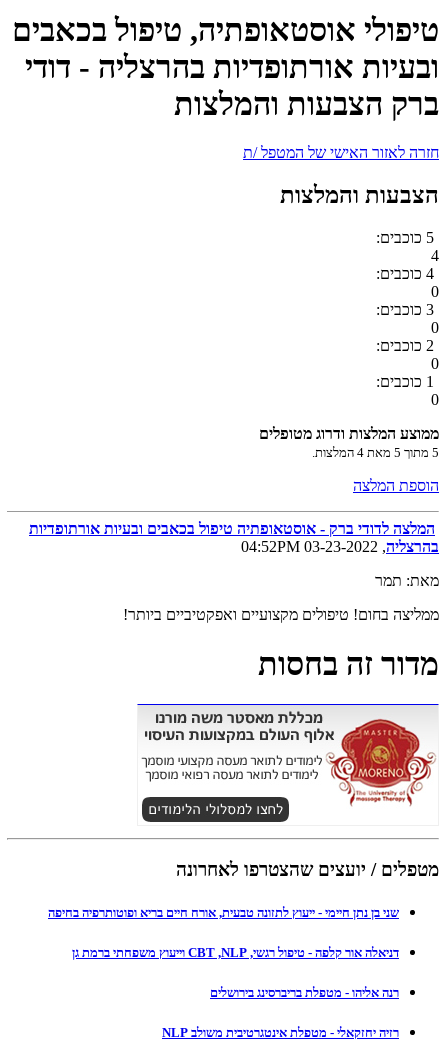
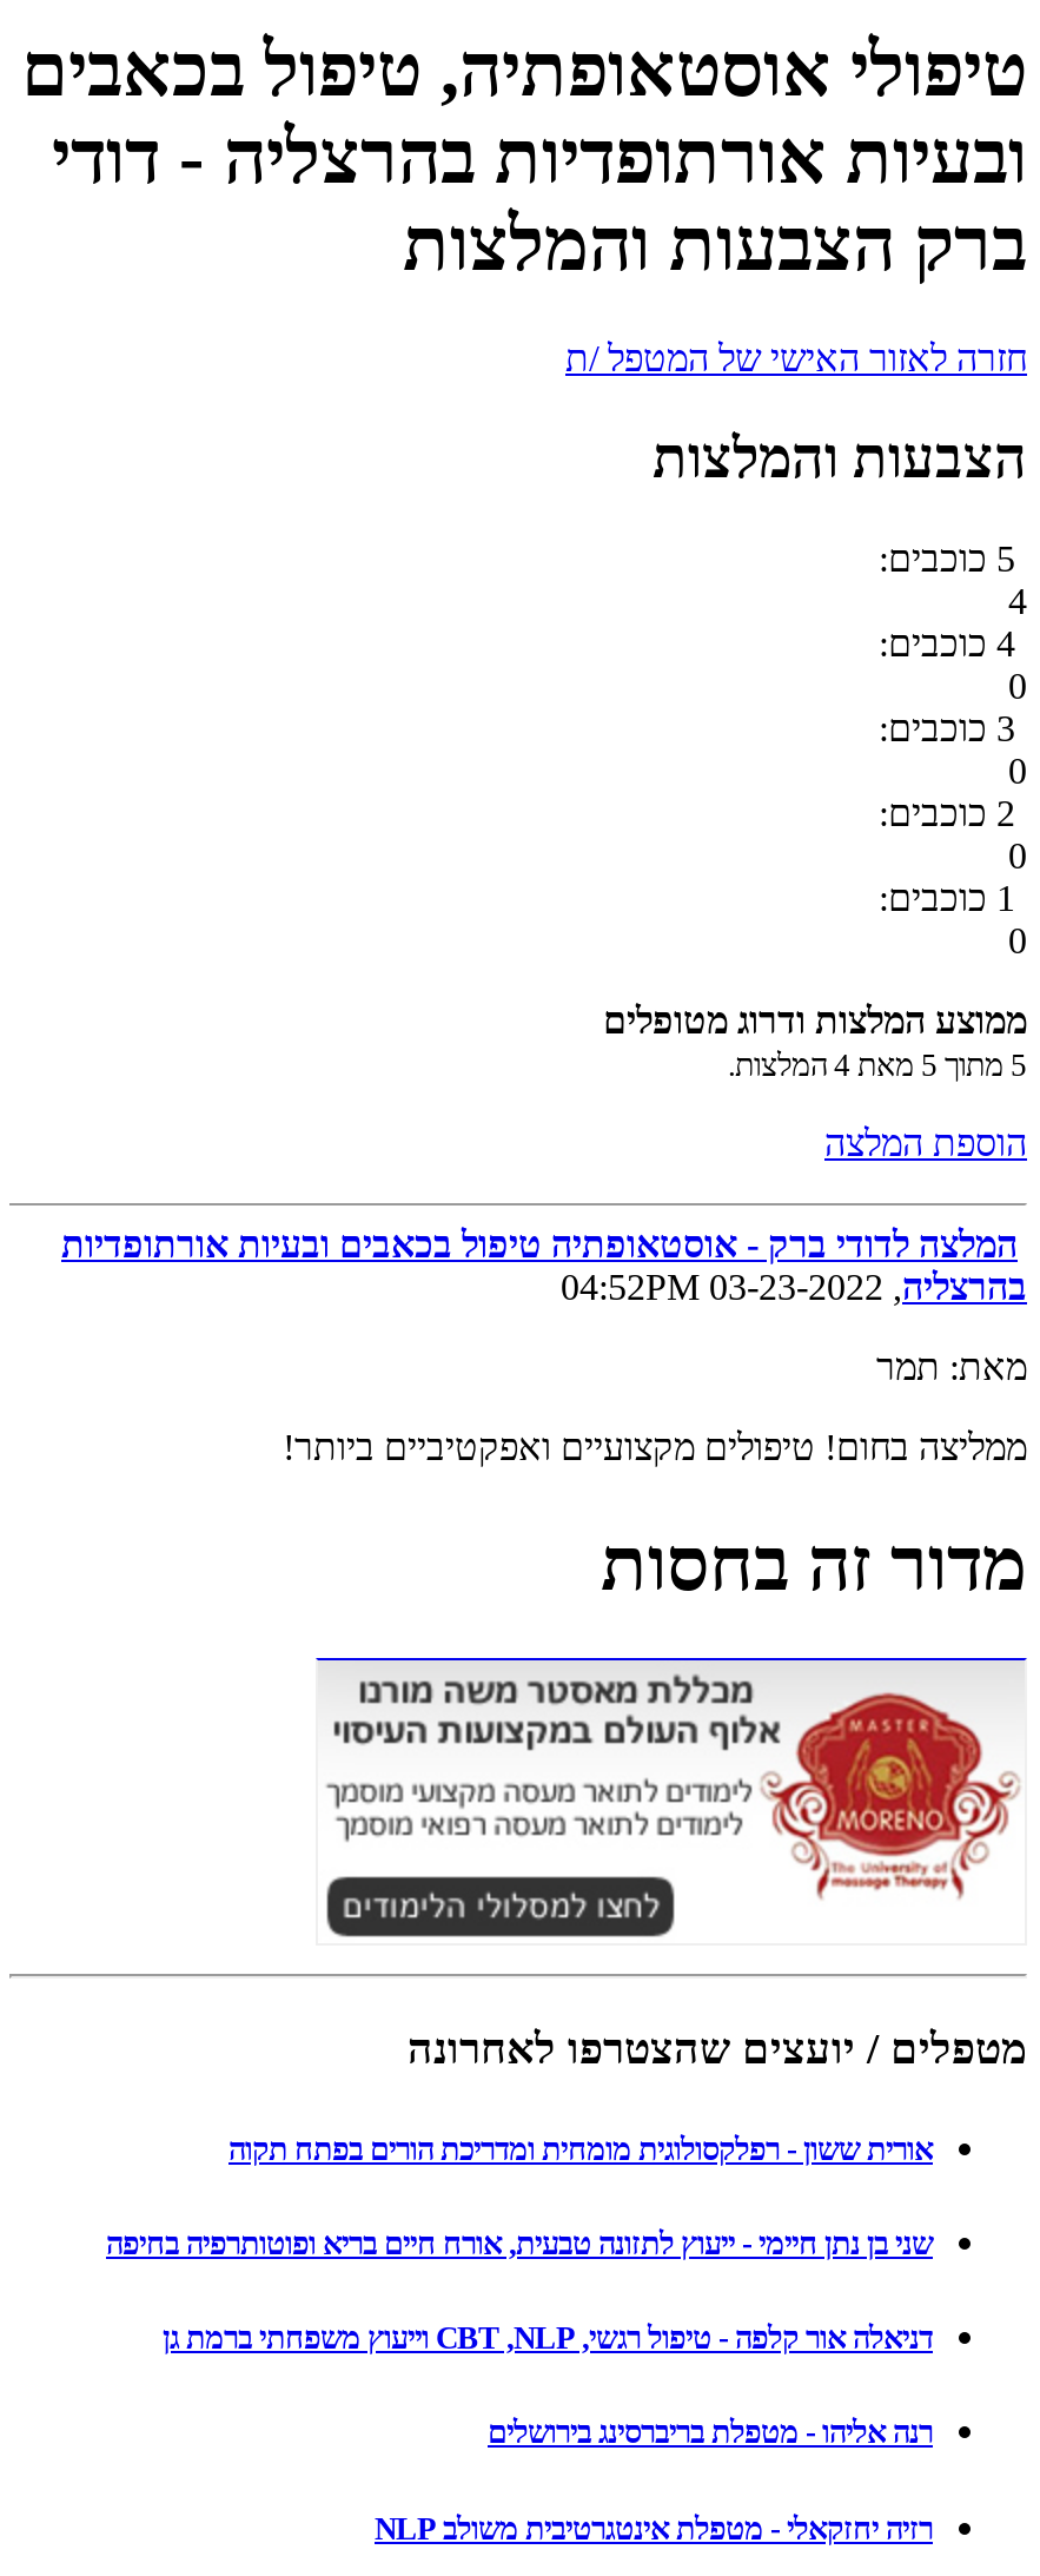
+ אורית ששון - רפלקסולוגית מומחית ומדריכת הורים בפתח תקוה
